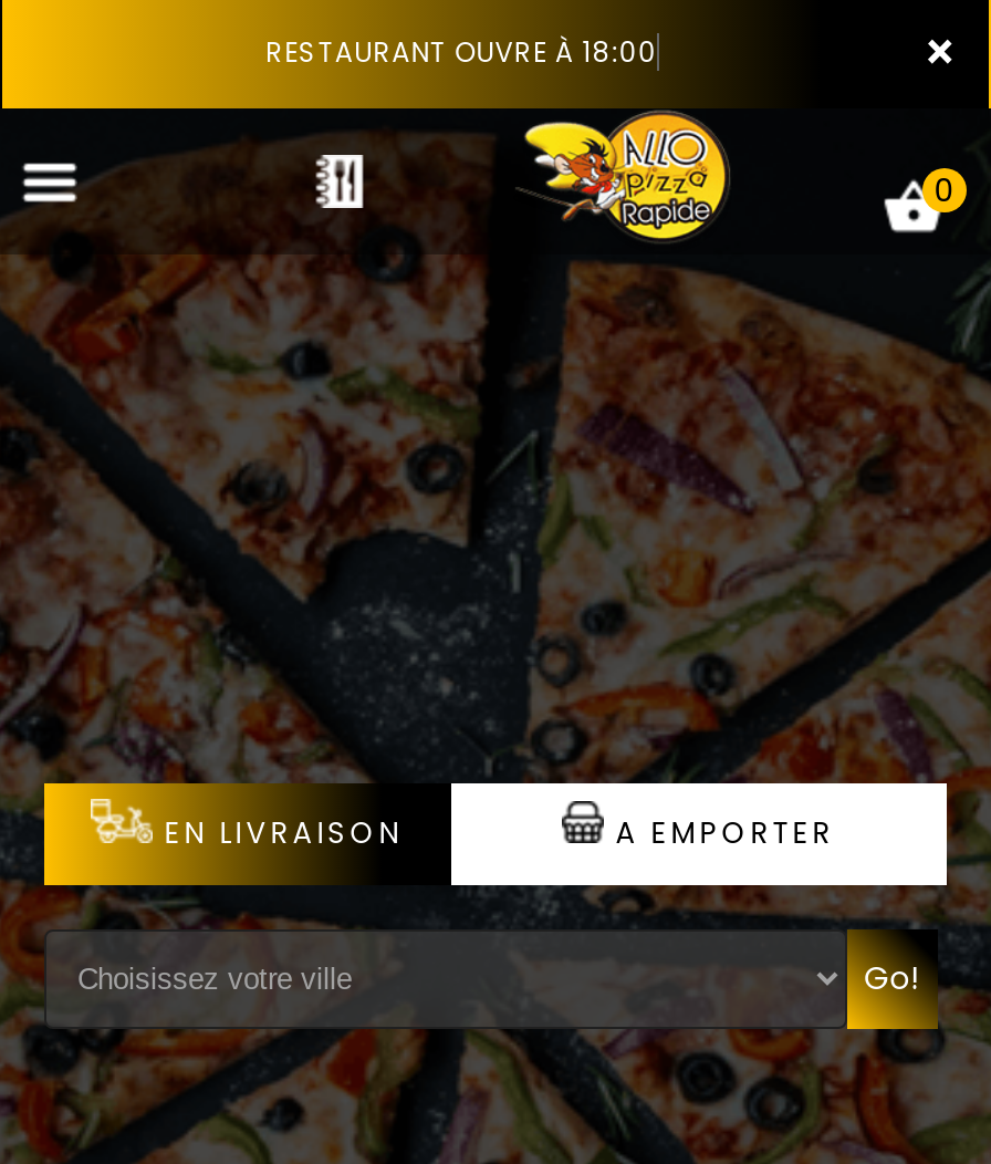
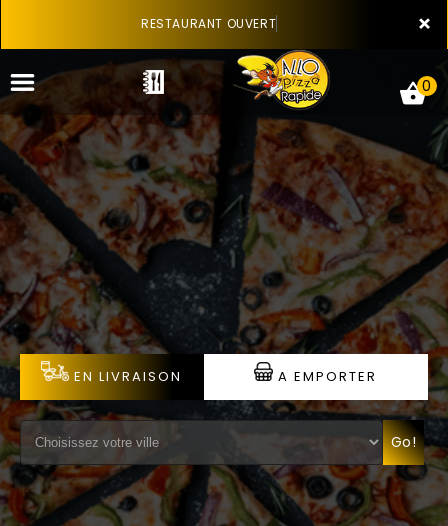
- RESTAURANT OUVRE À 18:00
+ RESTAURANT OUVERT
